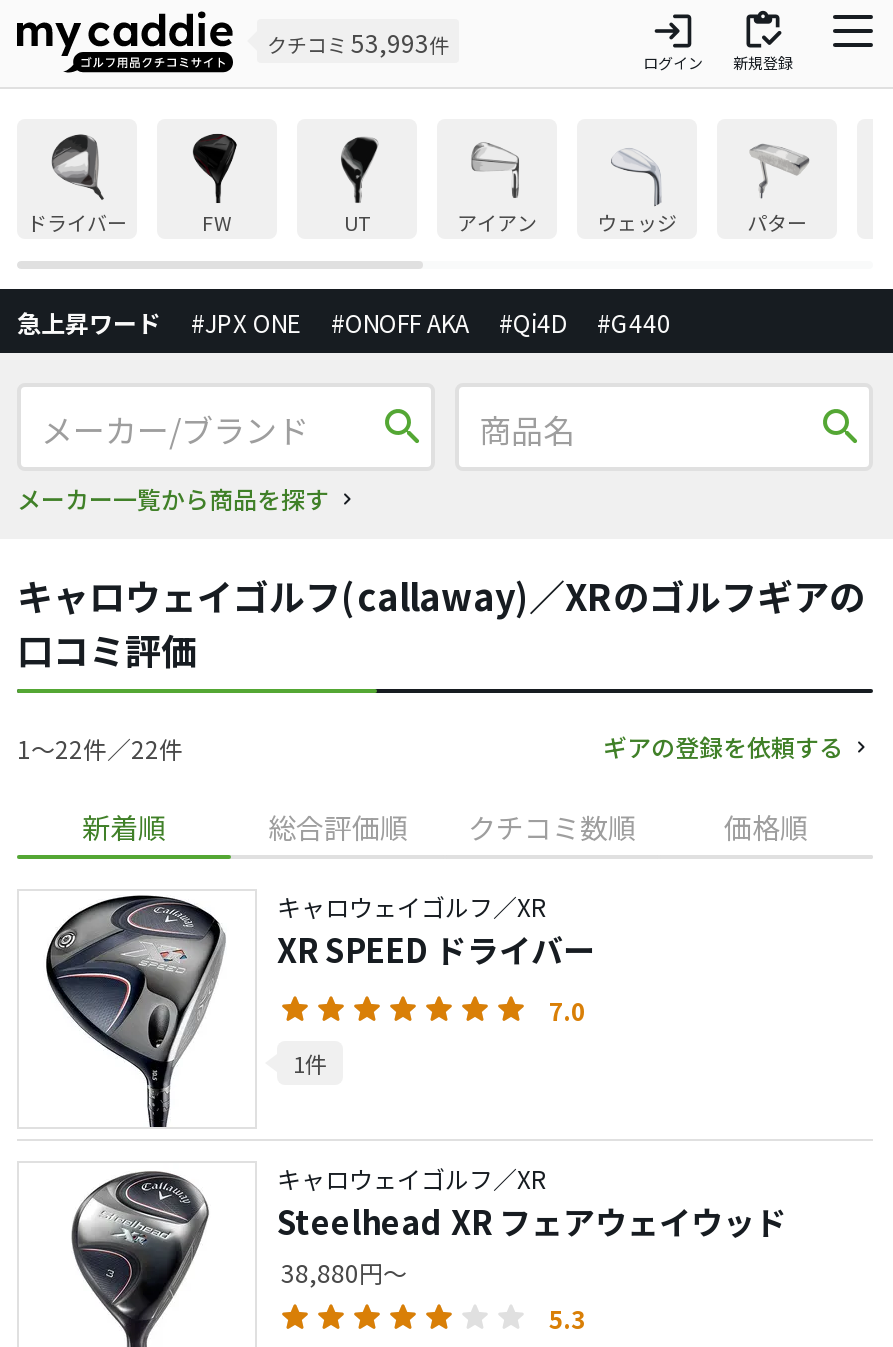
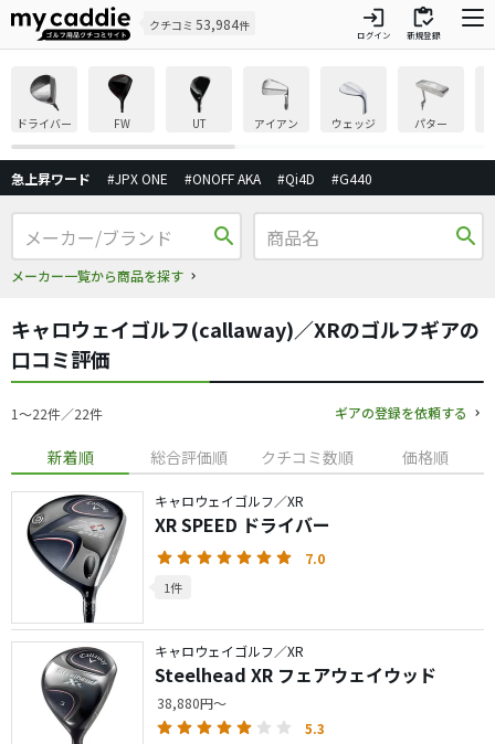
- クチコミ53,993件
+ クチコミ53,984件
